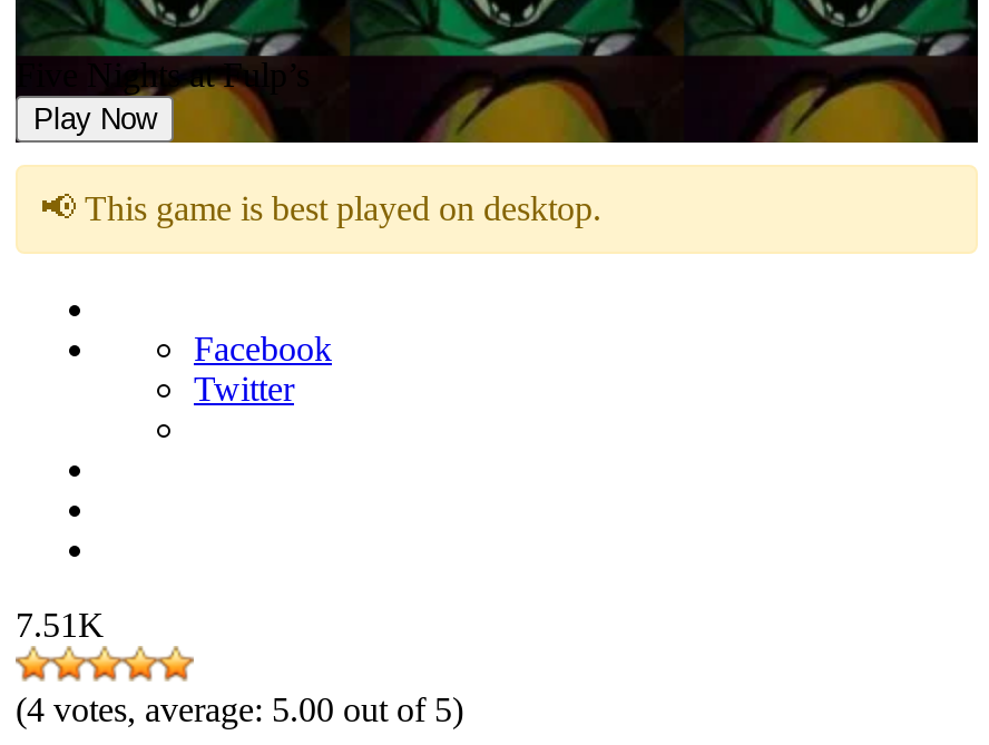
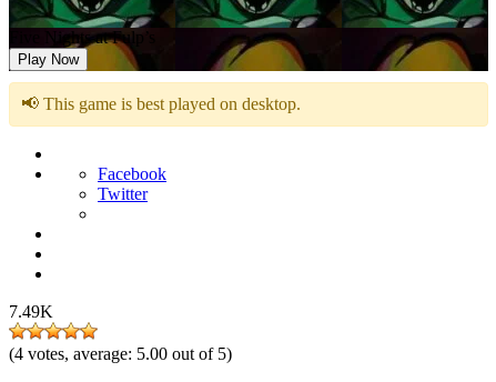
- 7.51K
+ 7.49K
